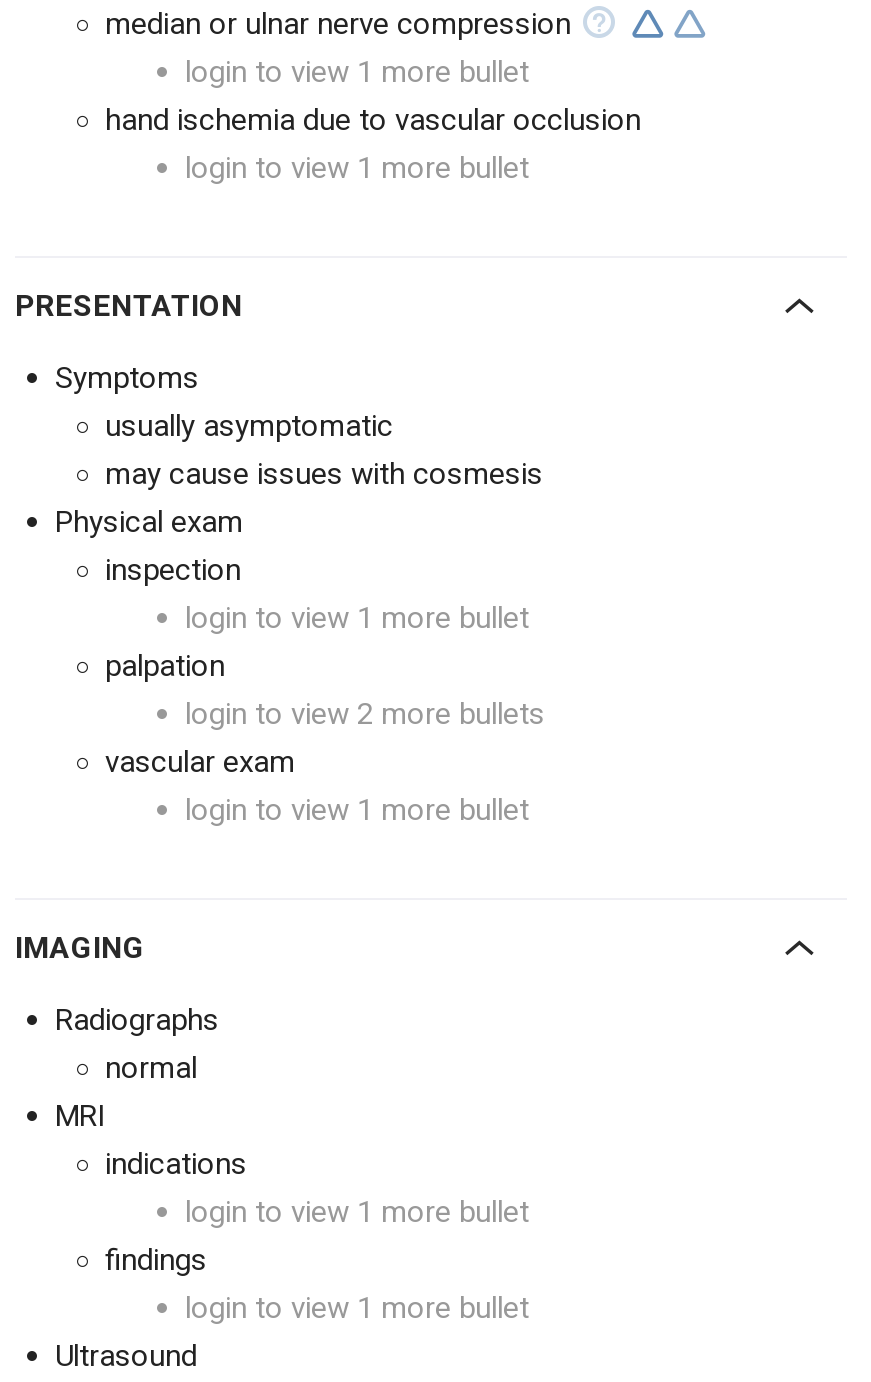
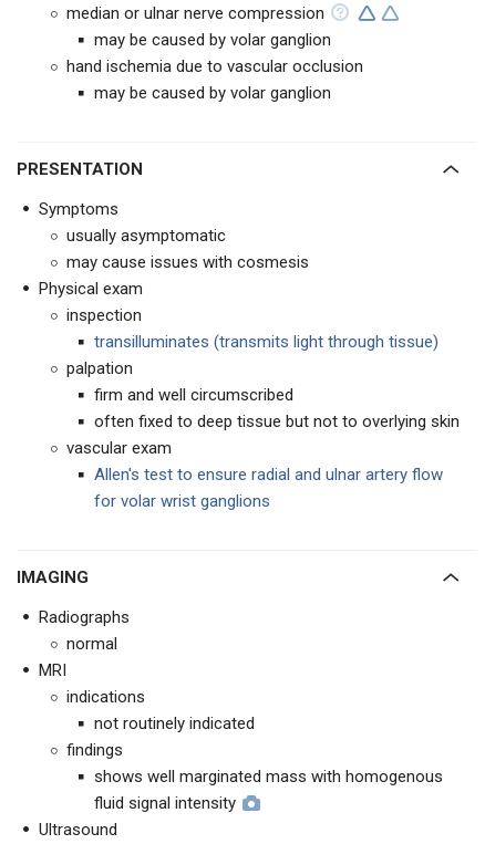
- login to view 1 more bullet
+ may be caused by volar ganglion

- login to view 1 more bullet
+ may be caused by volar ganglion

- login to view 1 more bullet
+ transilluminates (transmits light through tissue)

- login to view 2 more bullets
+ firm and well circumscribed
+ often fixed to deep tissue but not to overlying skin

- login to view 1 more bullet
+ Allen's test to ensure radial and ulnar artery flow
+ for volar wrist ganglions

- login to view 1 more bullet
+ not routinely indicated

- login to view 1 more bullet
+ shows well marginated mass with homogenous
+ fluid signal intensity
